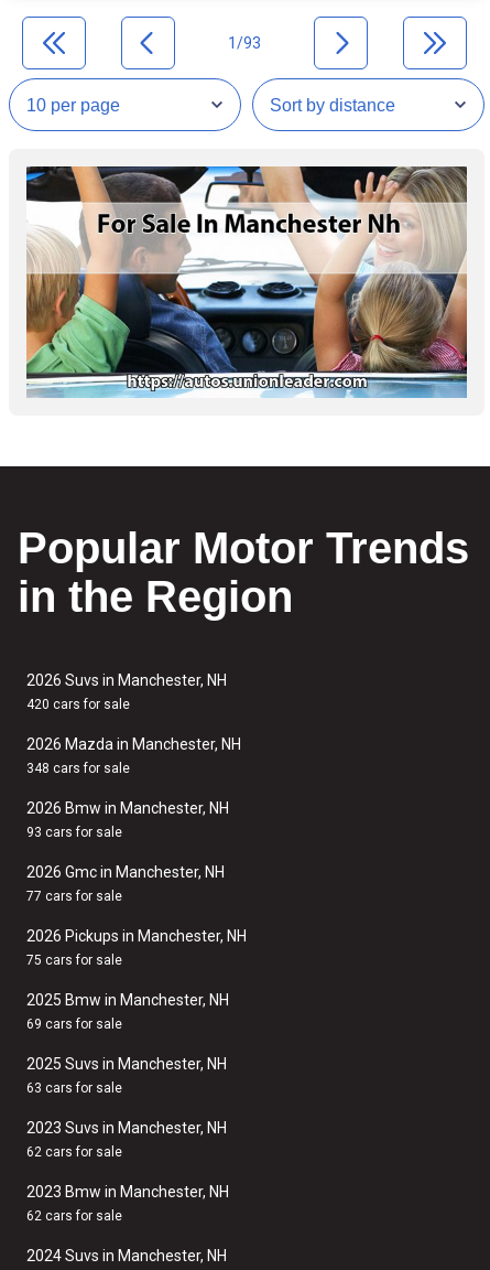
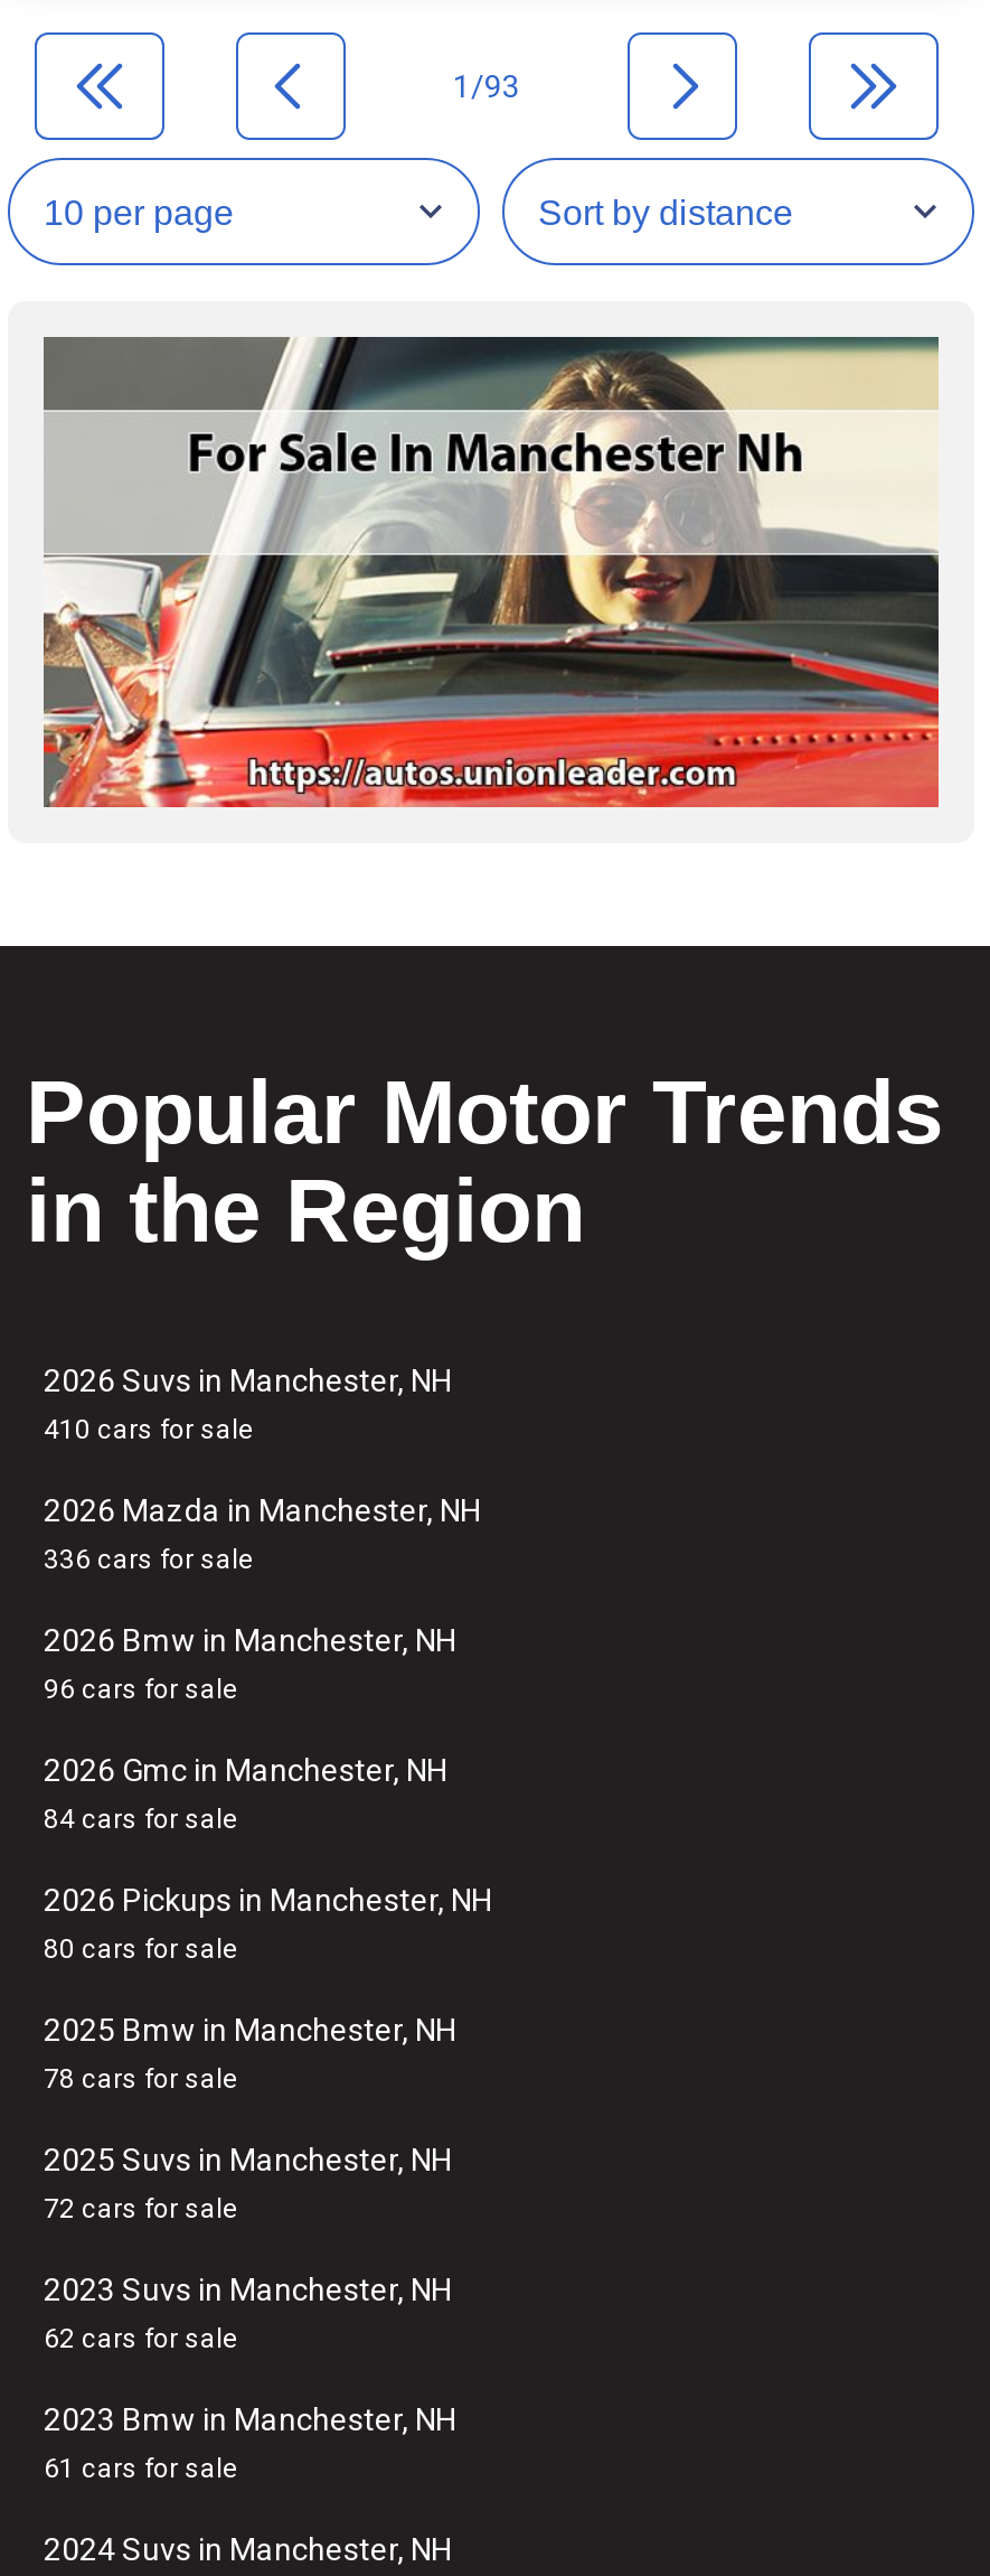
- [image]
+ [image]

- 420 cars for sale
+ 410 cars for sale

- 348 cars for sale
+ 336 cars for sale

- 93 cars for sale
+ 96 cars for sale

- 77 cars for sale
+ 84 cars for sale

- 75 cars for sale
+ 80 cars for sale

- 69 cars for sale
+ 78 cars for sale

- 63 cars for sale
+ 72 cars for sale

- 62 cars for sale
+ 61 cars for sale
